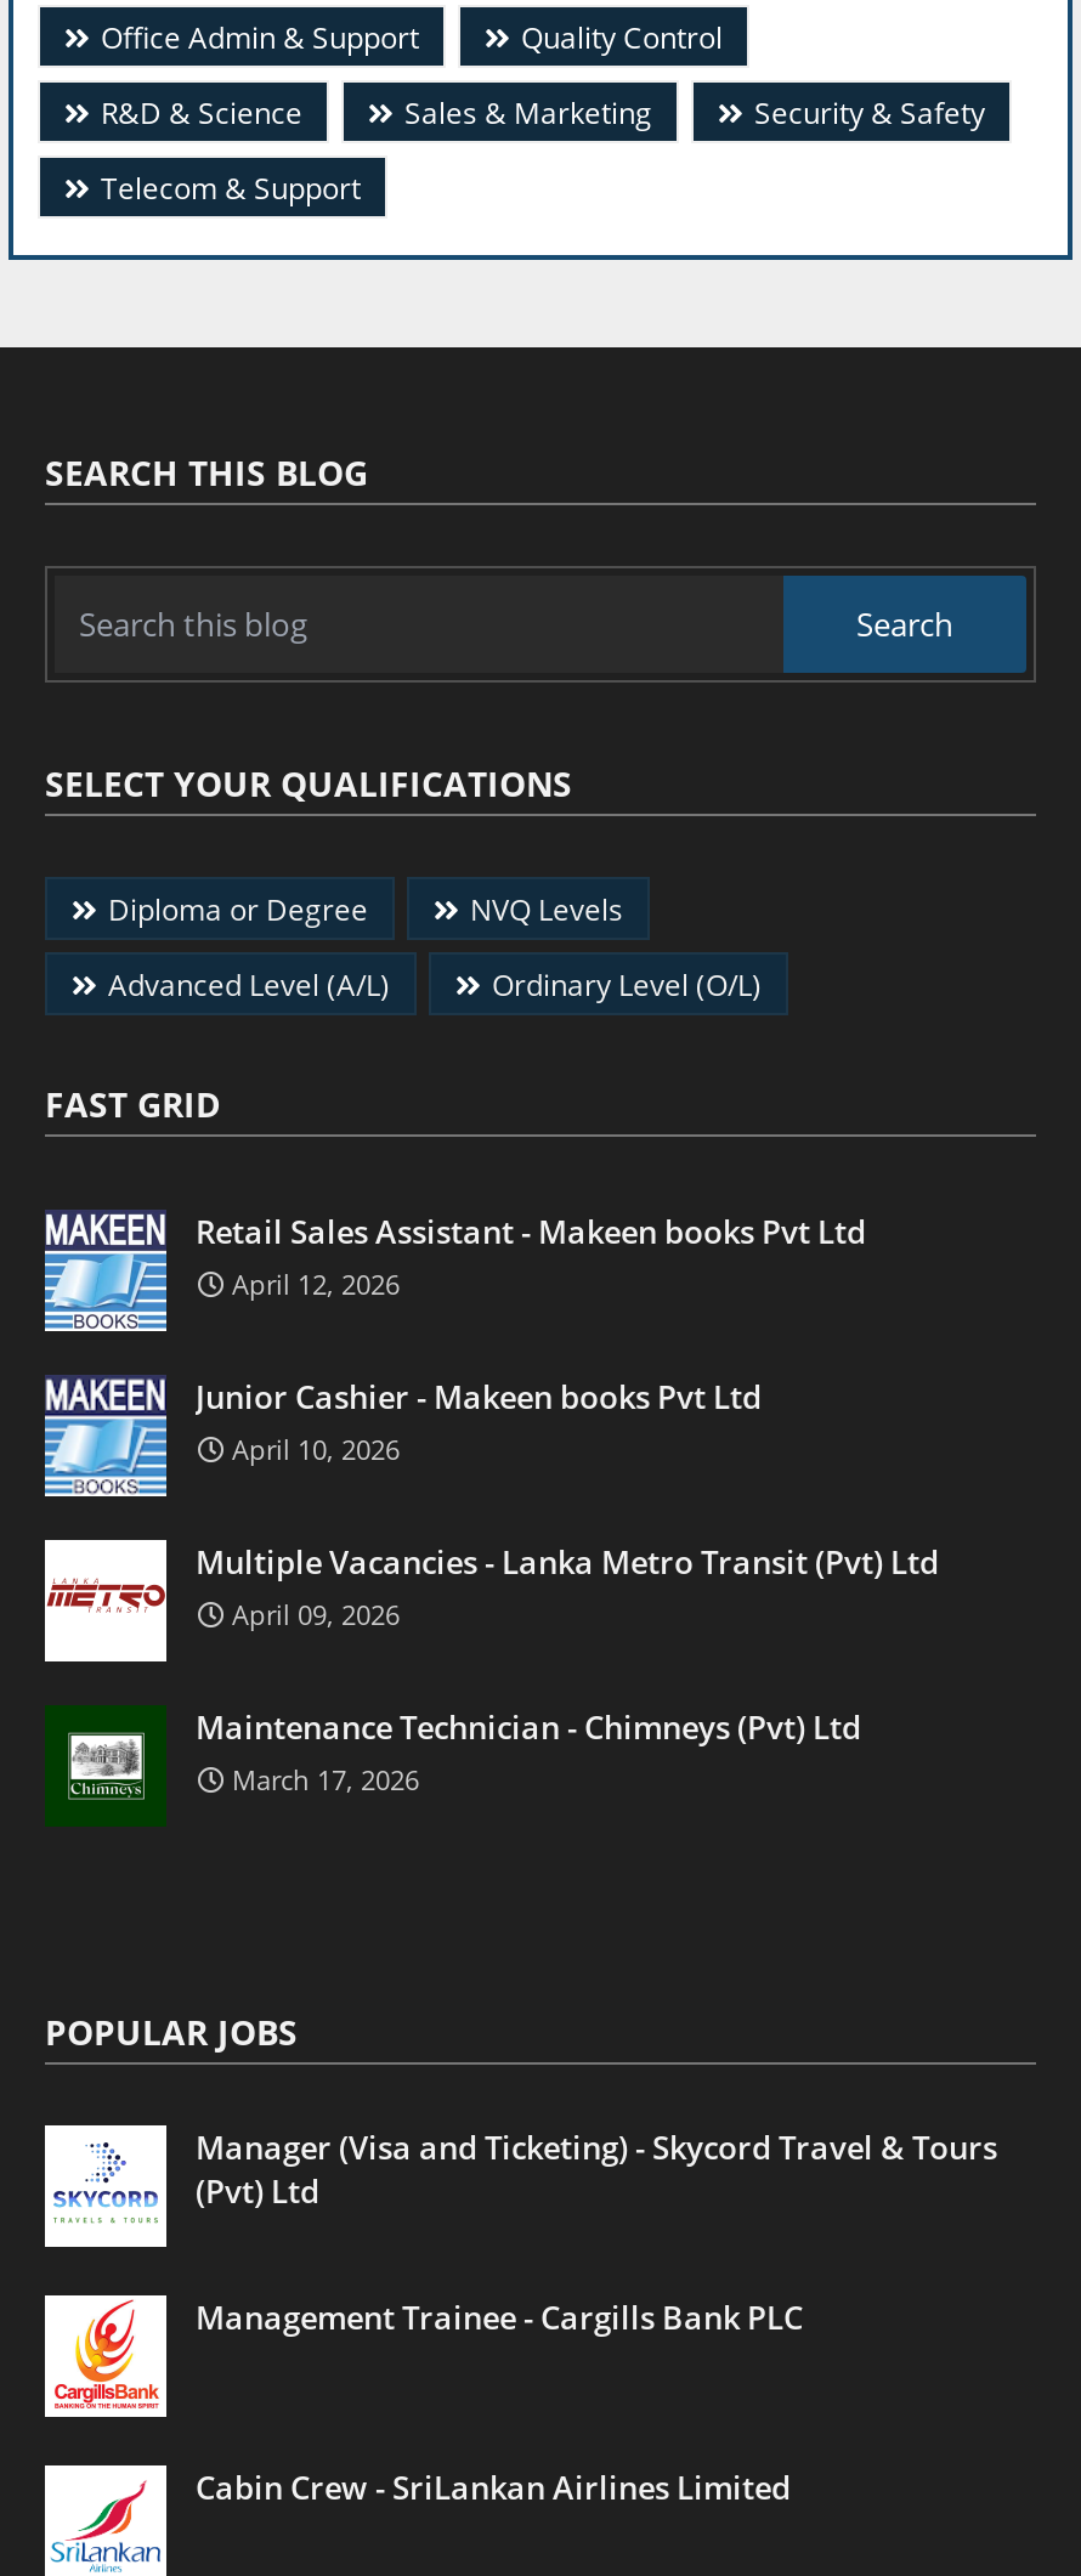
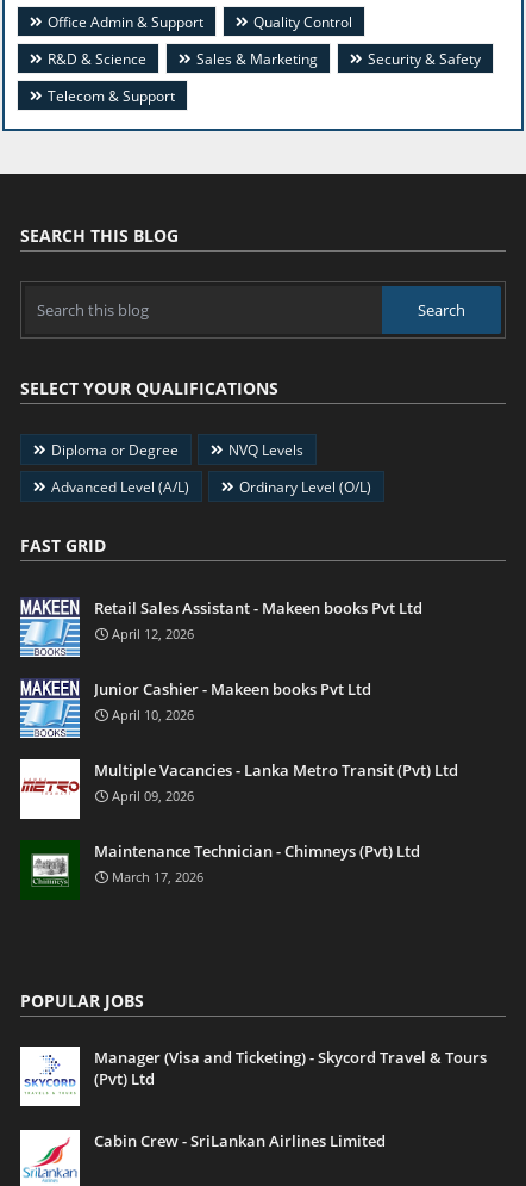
- [image]
- Management Trainee - Cargills Bank PLC
